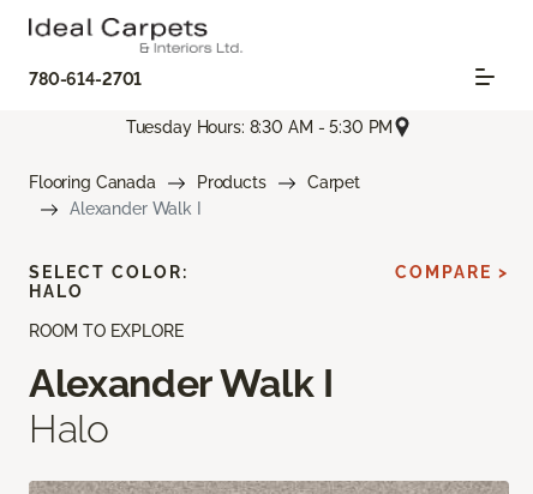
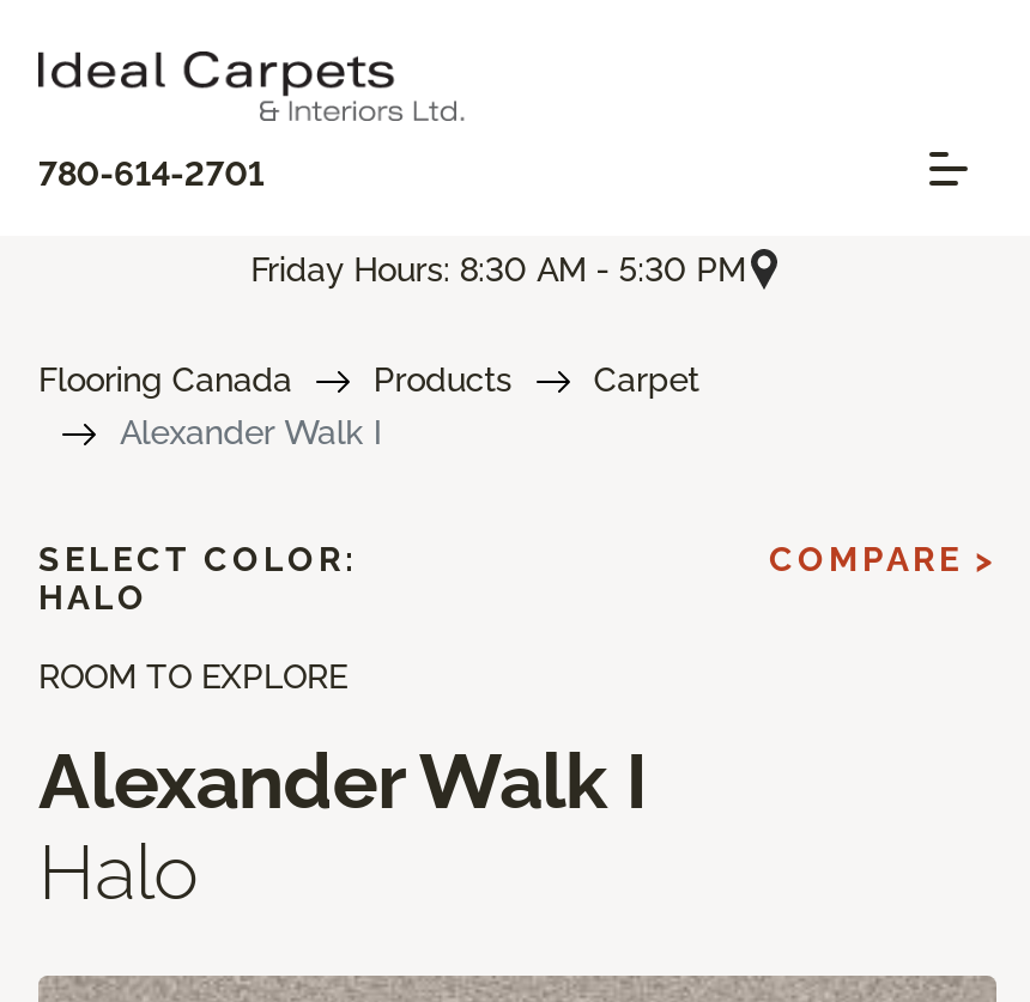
- Tuesday Hours: 8:30 AM - 5:30 PM
+ Friday Hours: 8:30 AM - 5:30 PM
